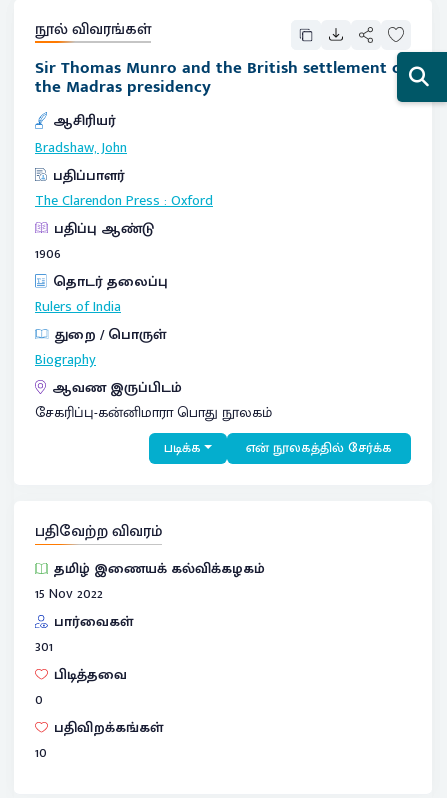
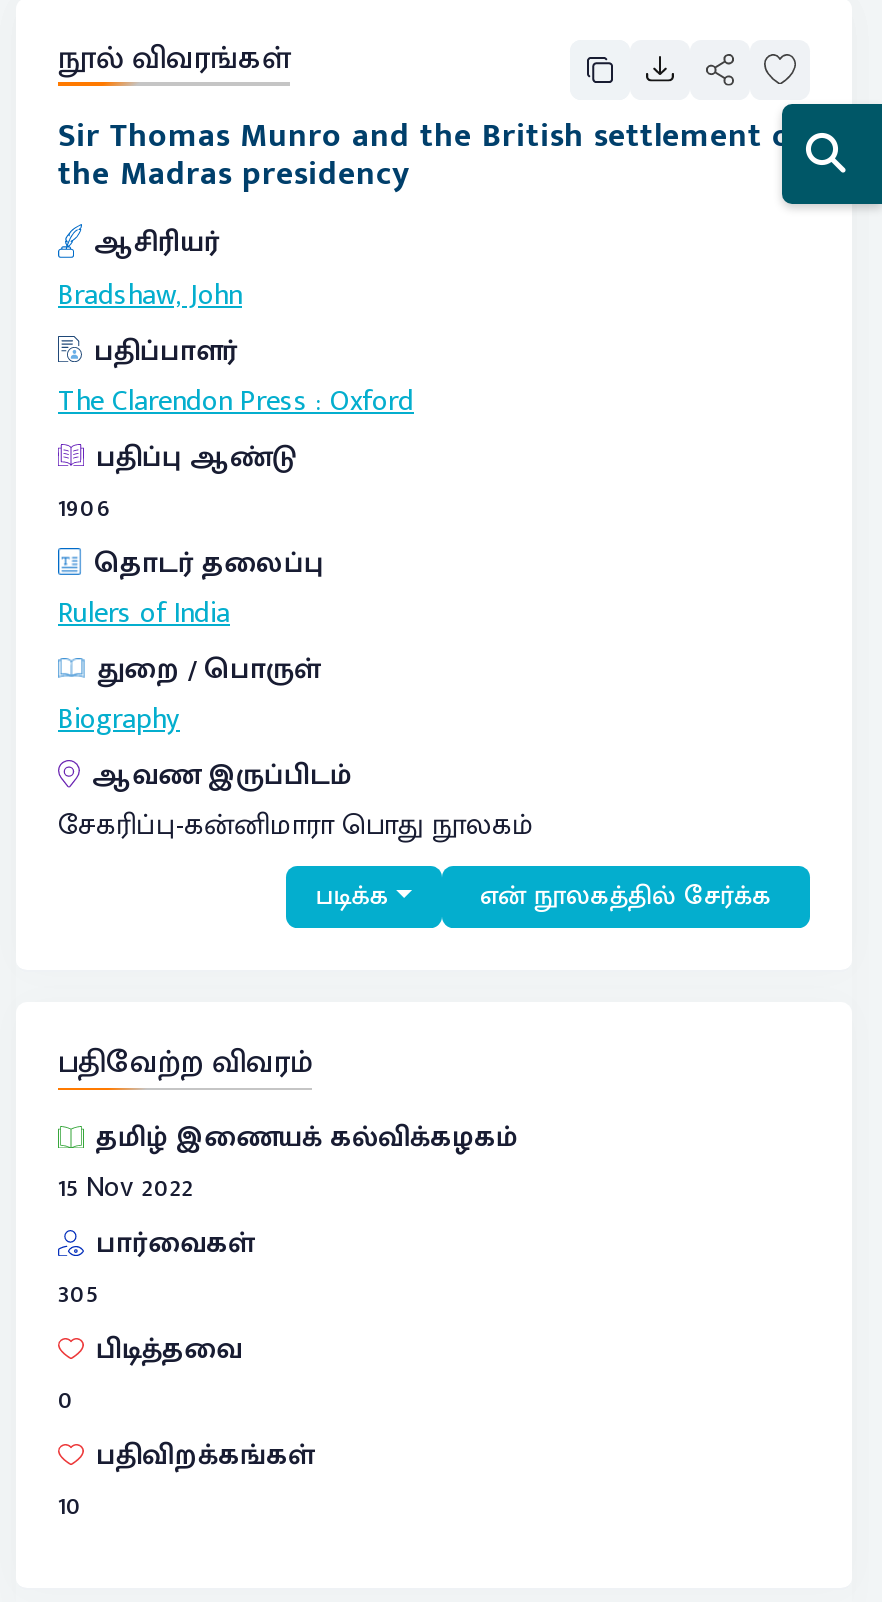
- 301
+ 305
